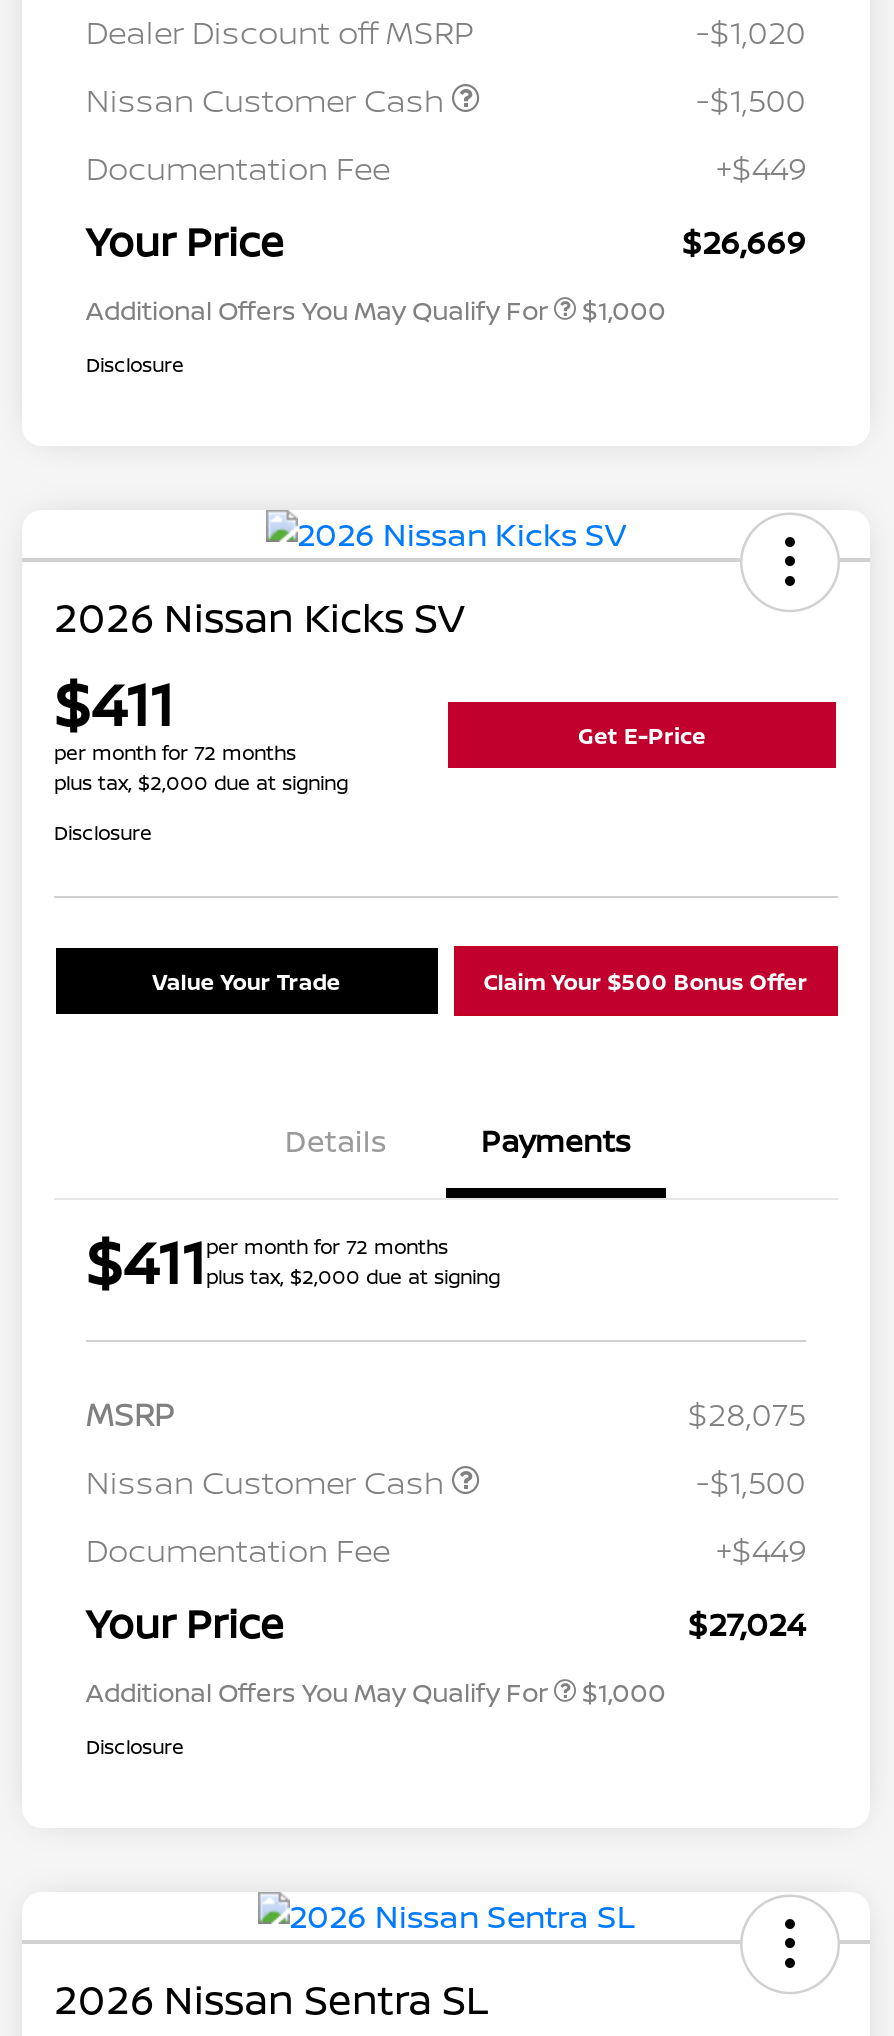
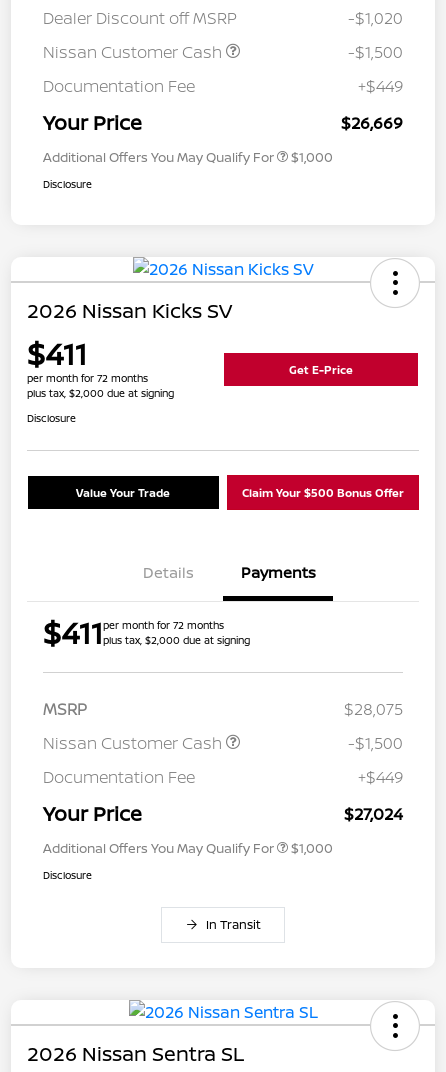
+ In Transit
